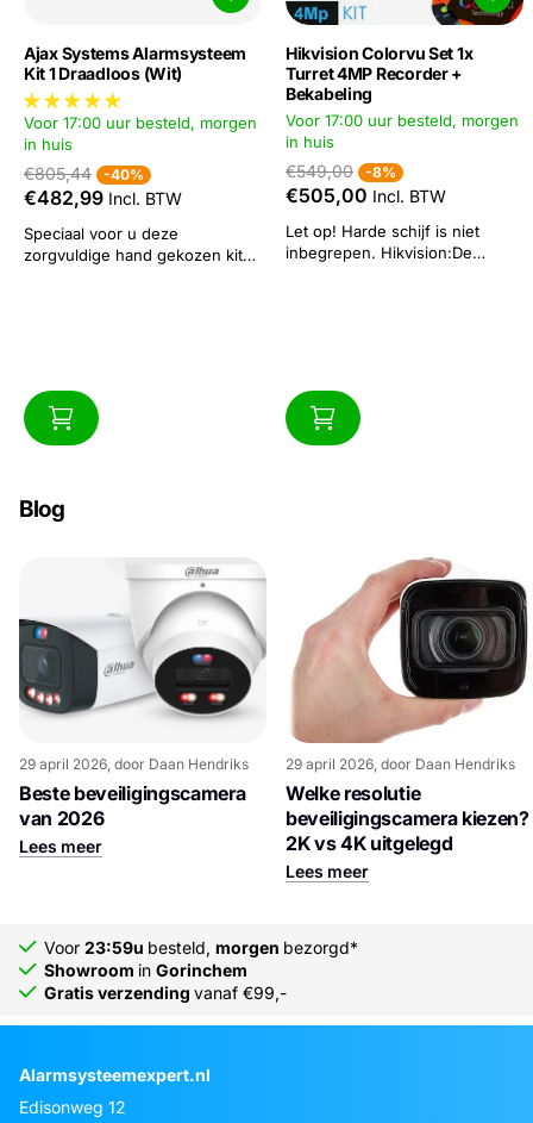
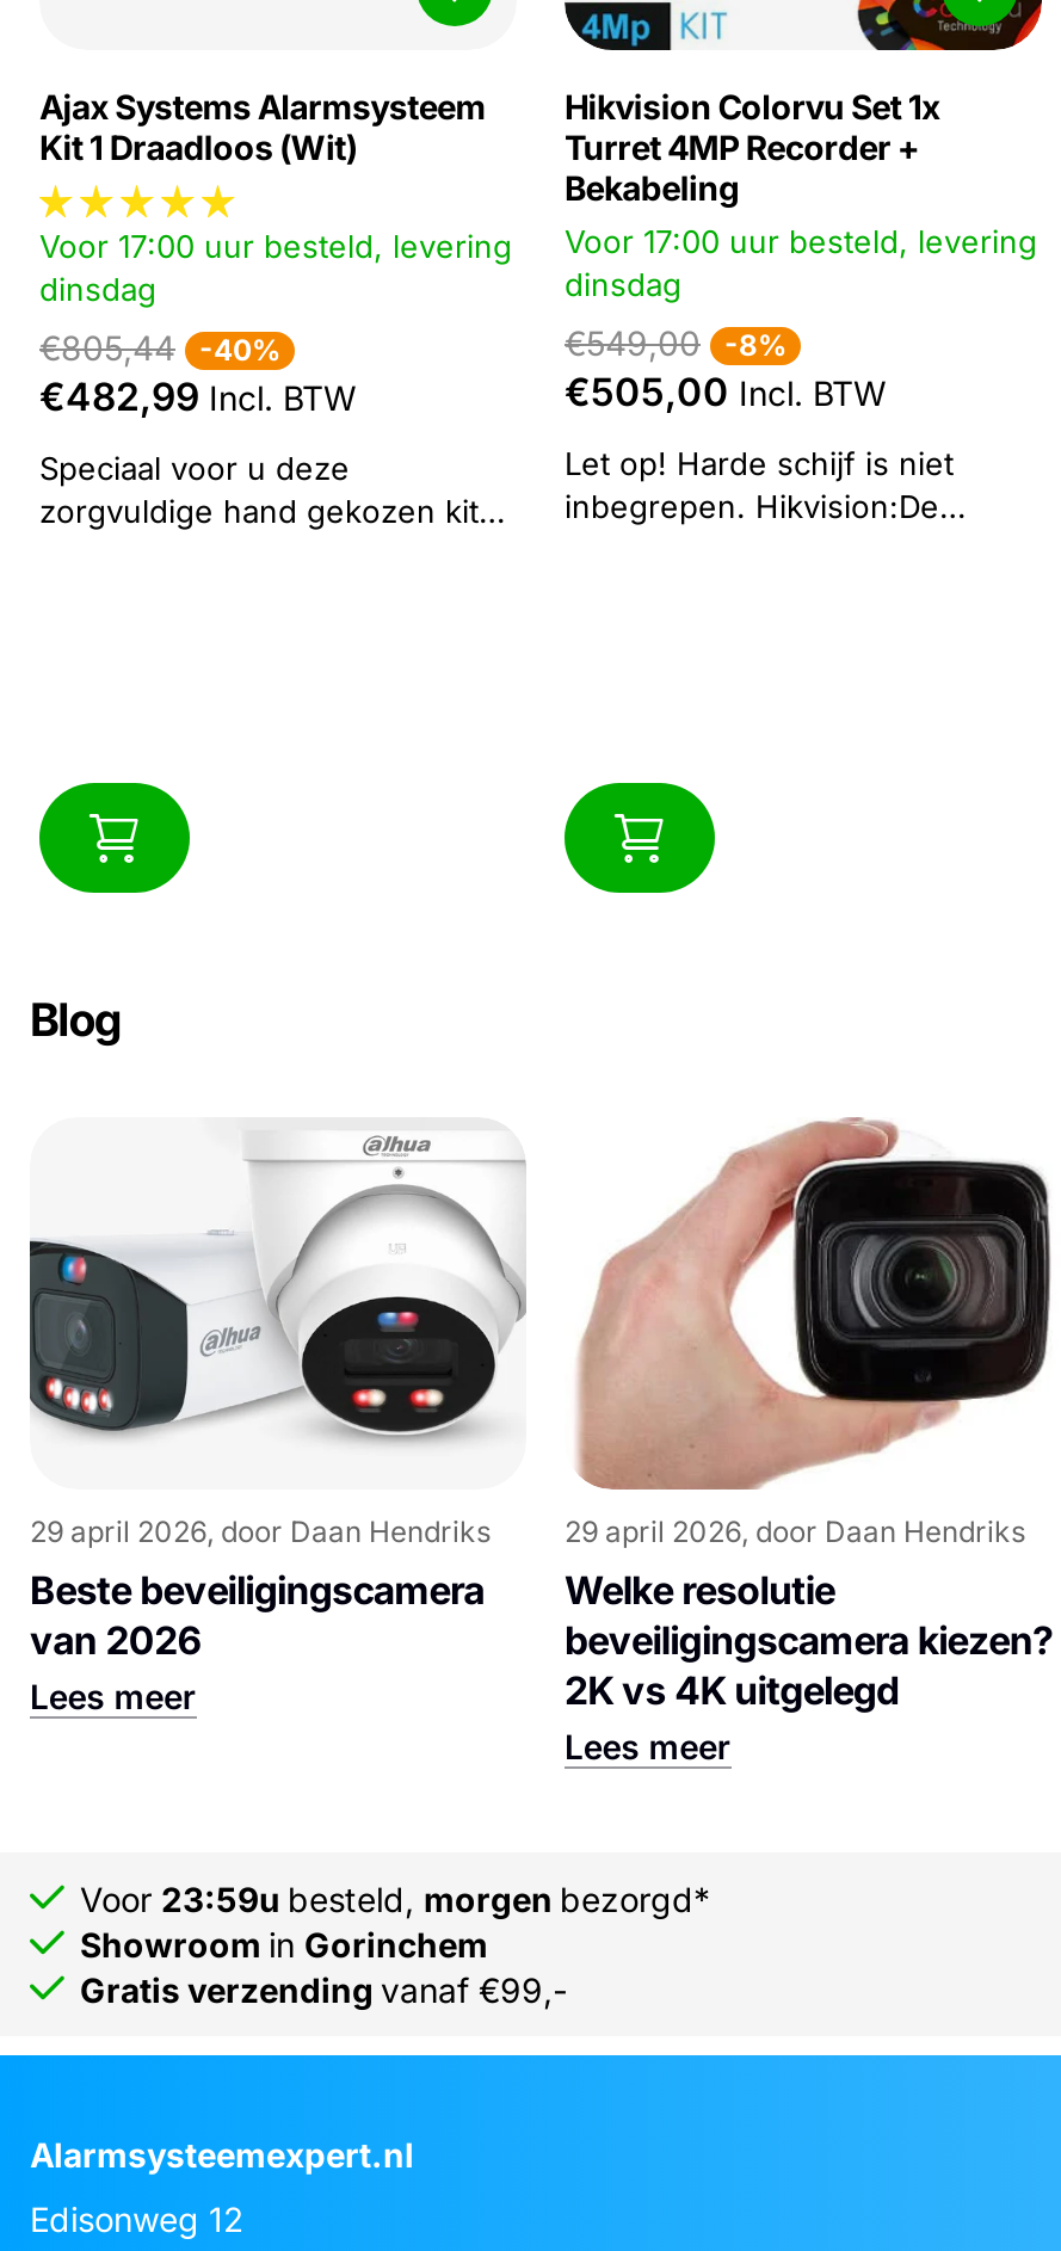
- Voor 17:00 uur besteld, morgen
- in huis
+ Voor 17:00 uur besteld, levering
+ dinsdag

- Voor 17:00 uur besteld, morgen
- in huis
+ Voor 17:00 uur besteld, levering
+ dinsdag
